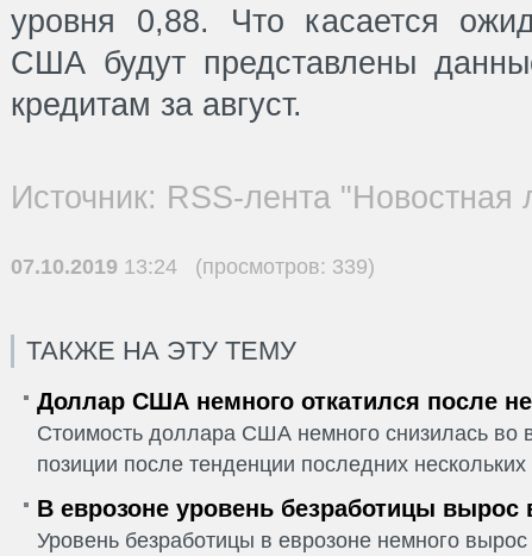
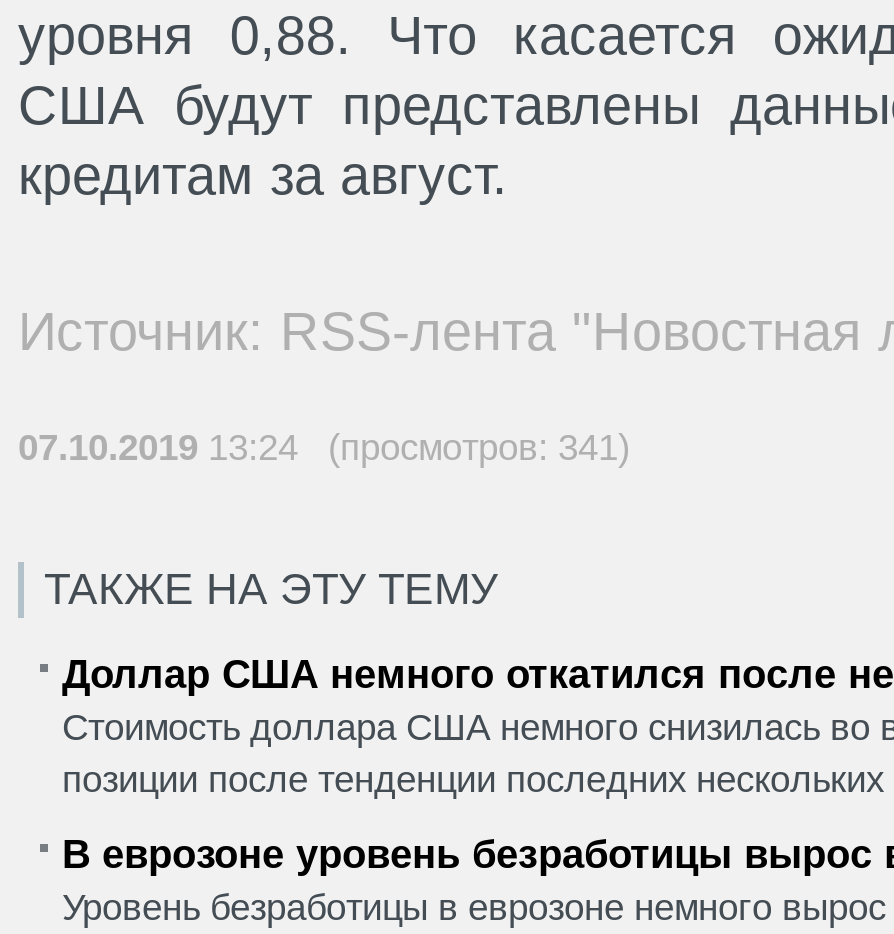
- 07.10.2019 13:24 (просмотров: 339)
+ 07.10.2019 13:24 (просмотров: 341)
